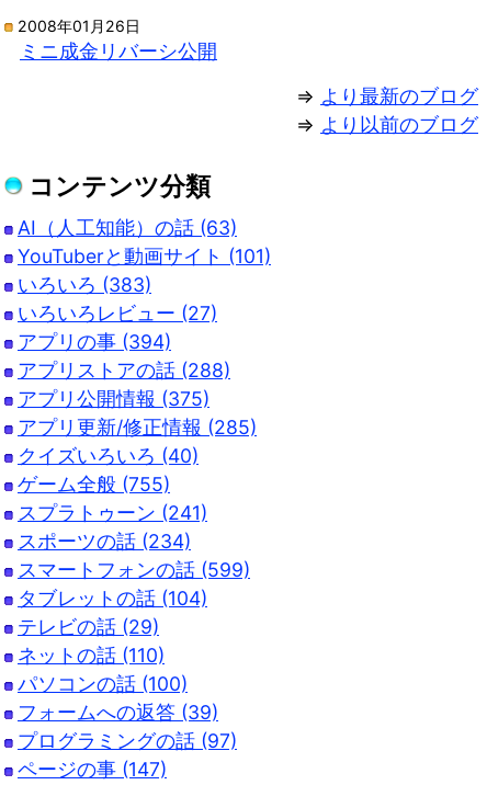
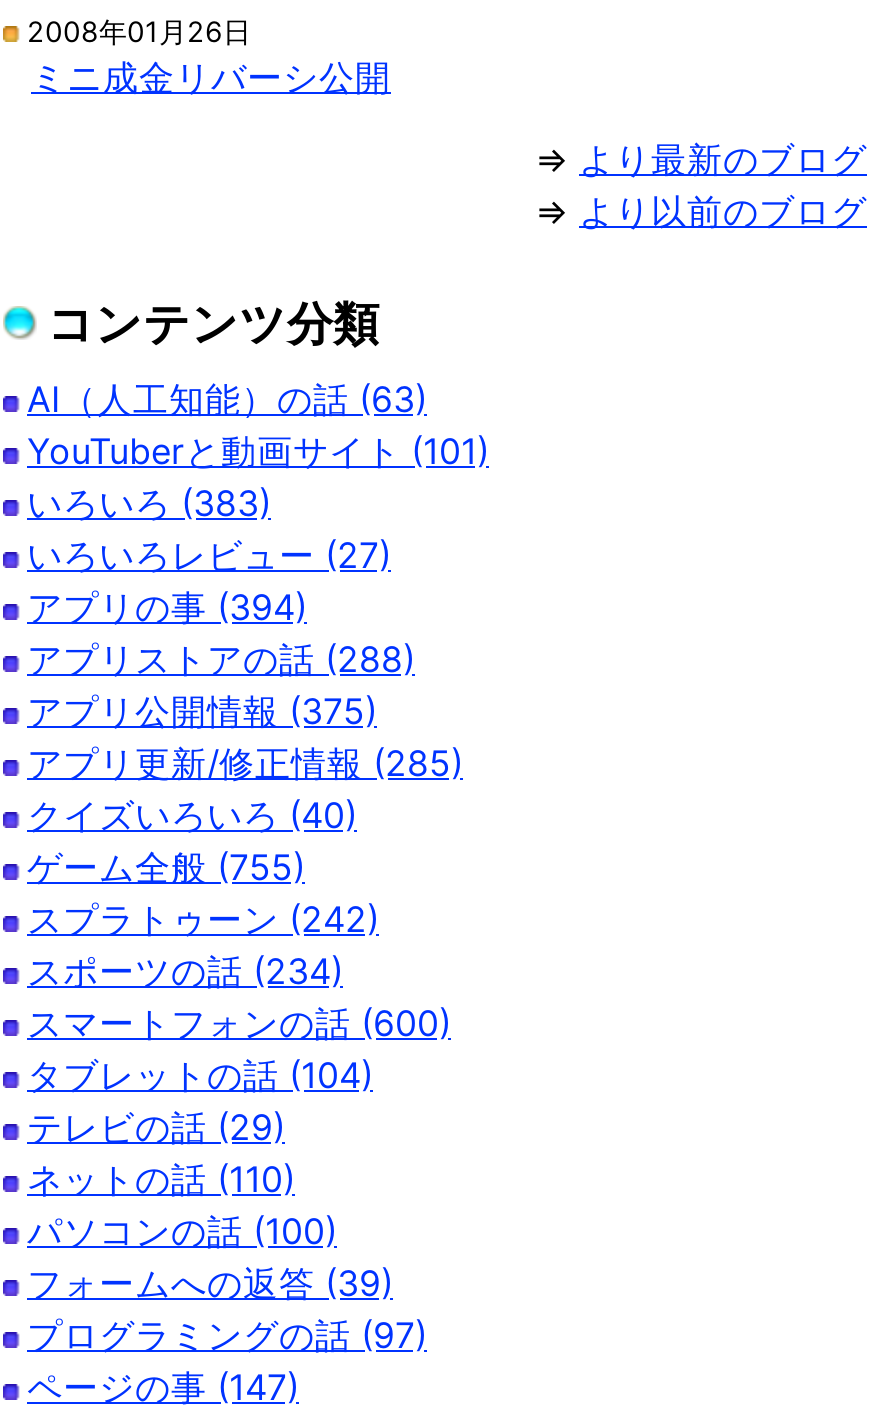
- スプラトゥーン (241)
+ スプラトゥーン (242)

- スマートフォンの話 (599)
+ スマートフォンの話 (600)
